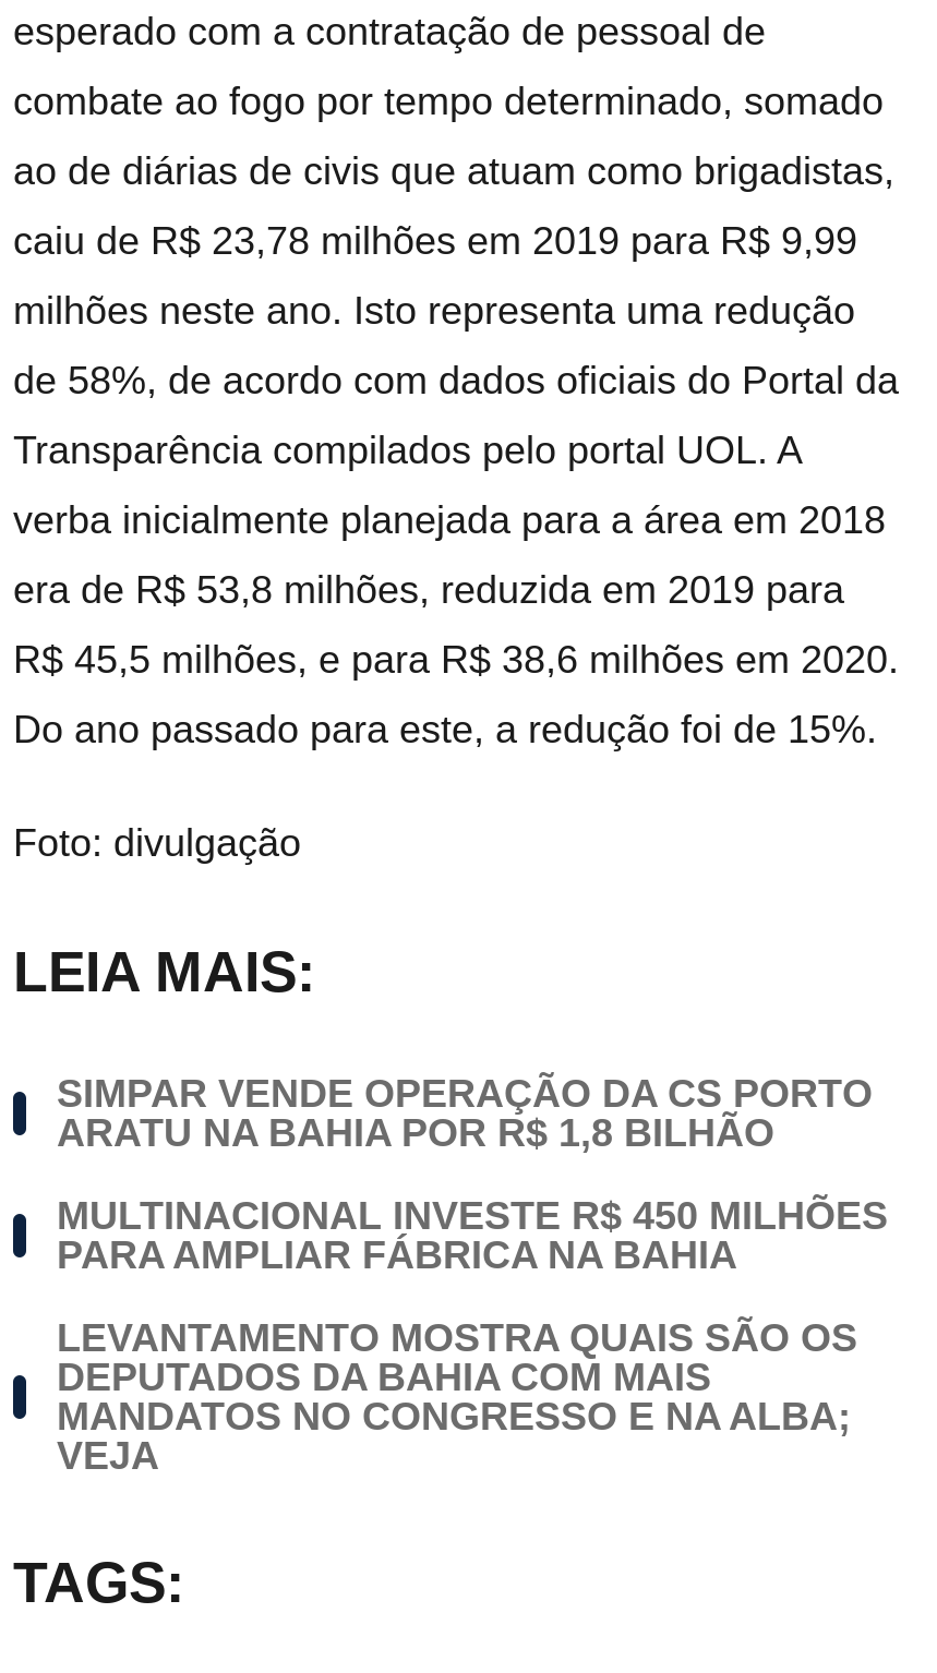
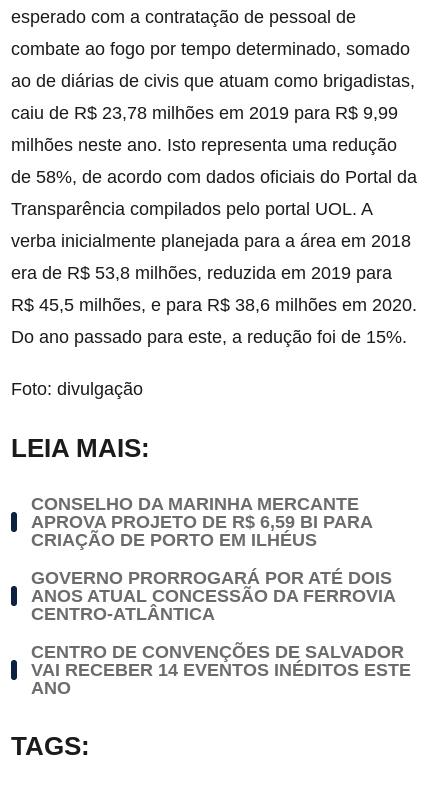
- SIMPAR VENDE OPERAÇÃO DA CS PORTO
- ARATU NA BAHIA POR R$ 1,8 BILHÃO
+ CONSELHO DA MARINHA MERCANTE
+ APROVA PROJETO DE R$ 6,59 BI PARA
+ CRIAÇÃO DE PORTO EM ILHÉUS

- MULTINACIONAL INVESTE R$ 450 MILHÕES
- PARA AMPLIAR FÁBRICA NA BAHIA
+ GOVERNO PRORROGARÁ POR ATÉ DOIS
+ ANOS ATUAL CONCESSÃO DA FERROVIA
+ CENTRO-ATLÂNTICA

- LEVANTAMENTO MOSTRA QUAIS SÃO OS
- DEPUTADOS DA BAHIA COM MAIS
- MANDATOS NO CONGRESSO E NA ALBA;
- VEJA
+ CENTRO DE CONVENÇÕES DE SALVADOR
+ VAI RECEBER 14 EVENTOS INÉDITOS ESTE
+ ANO
